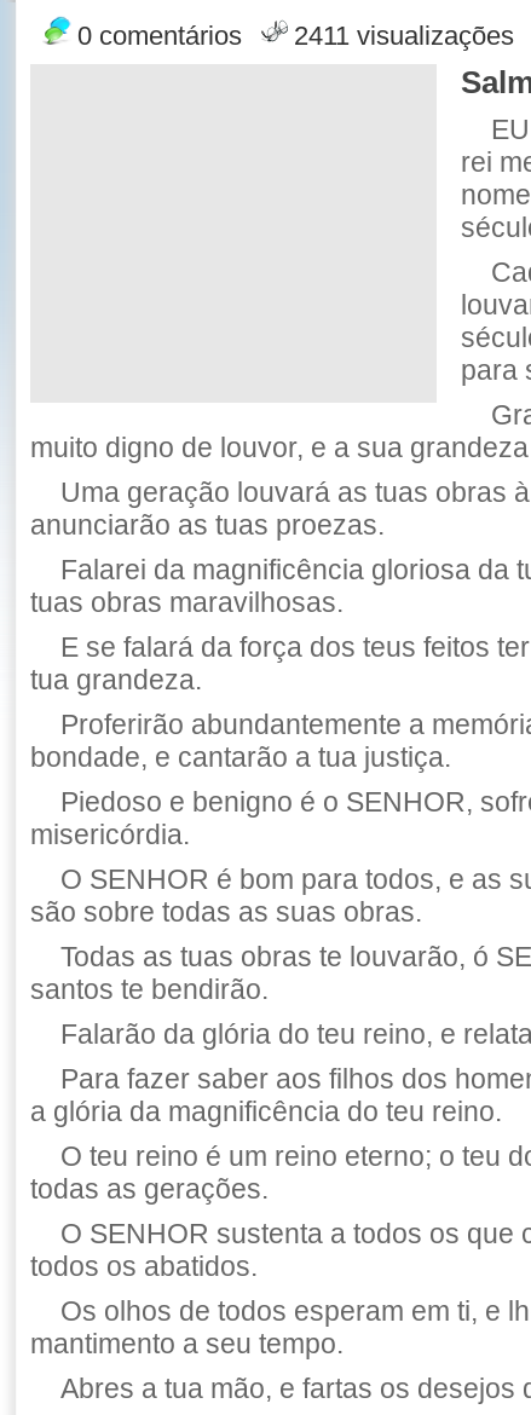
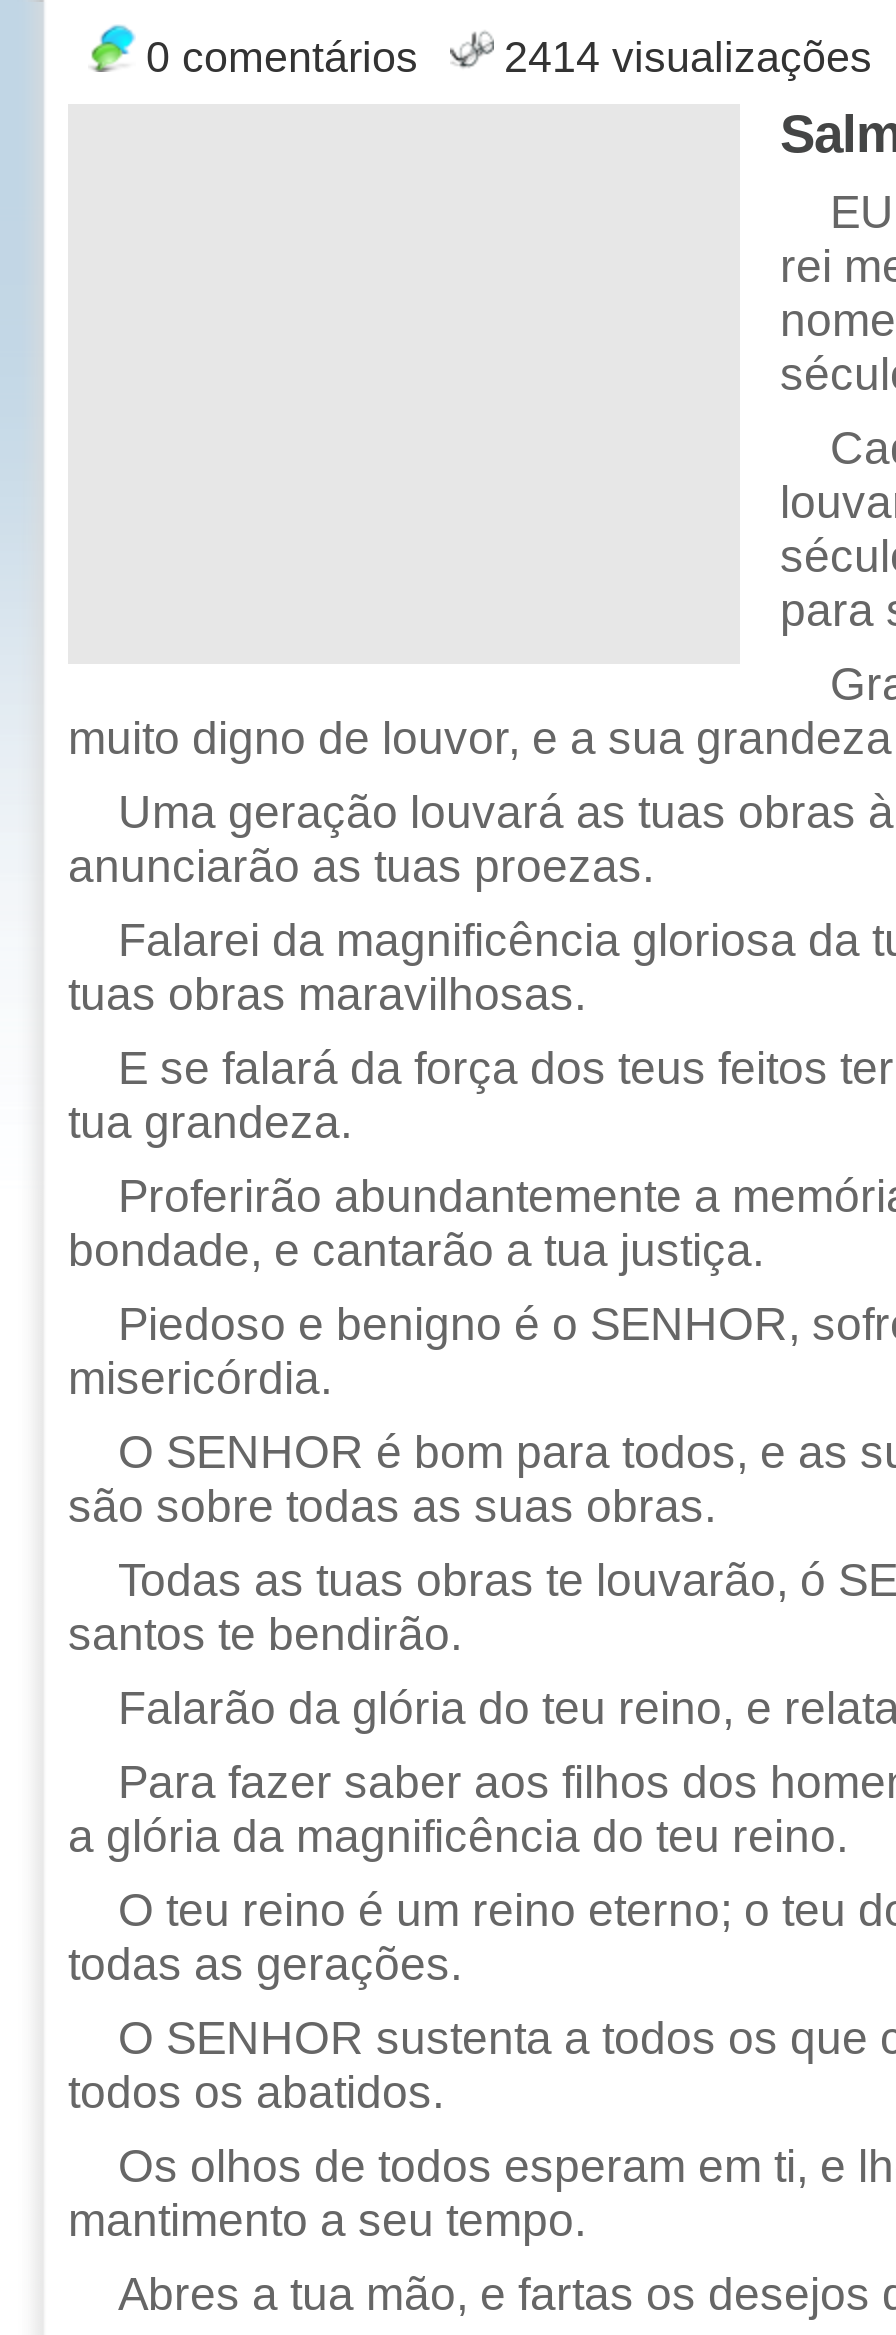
- 2411 visualizações
+ 2414 visualizações
